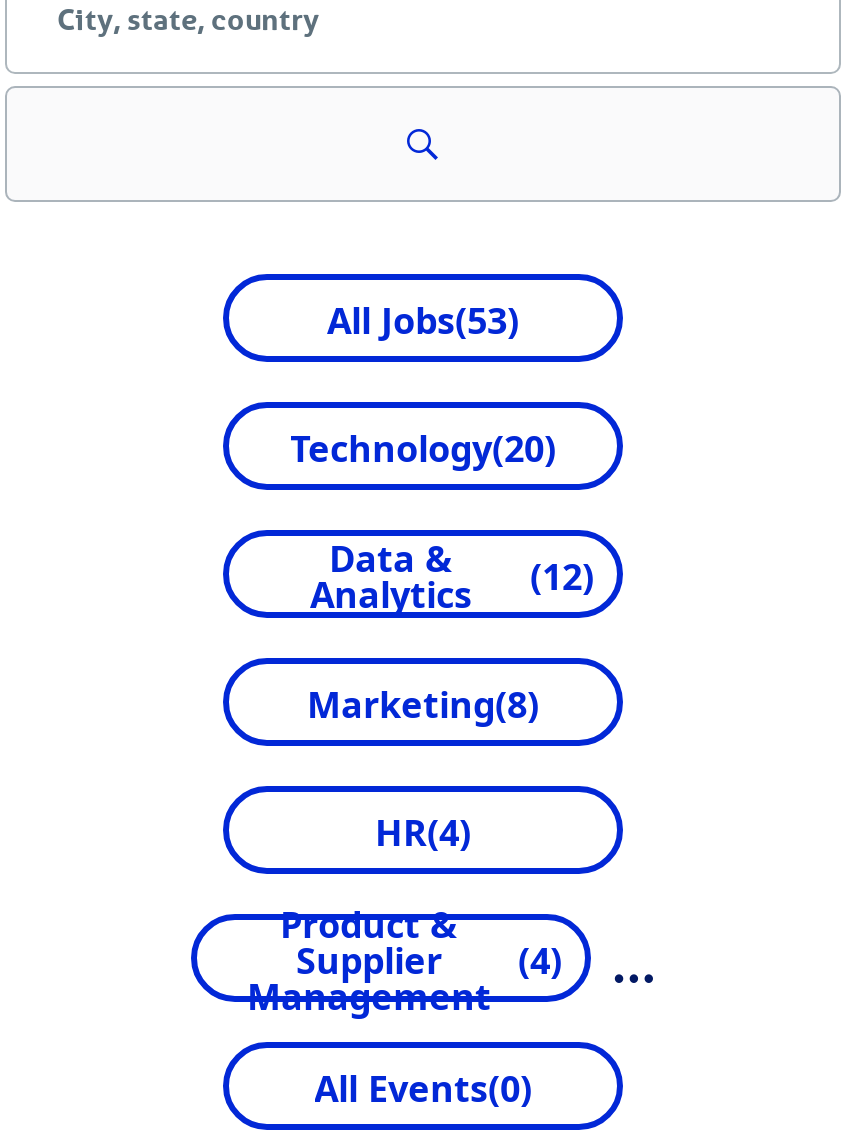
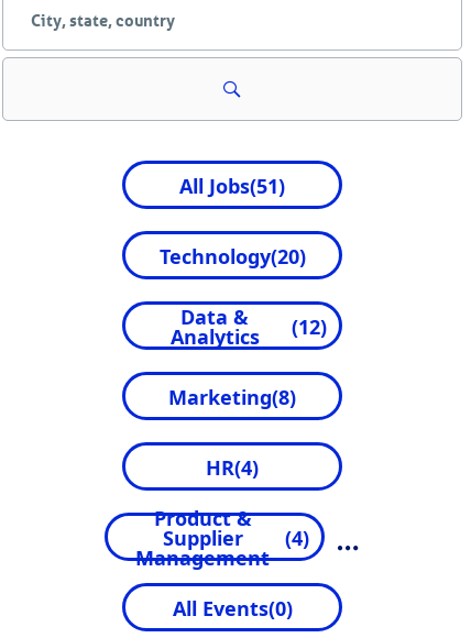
- All Jobs(53)
+ All Jobs(51)
